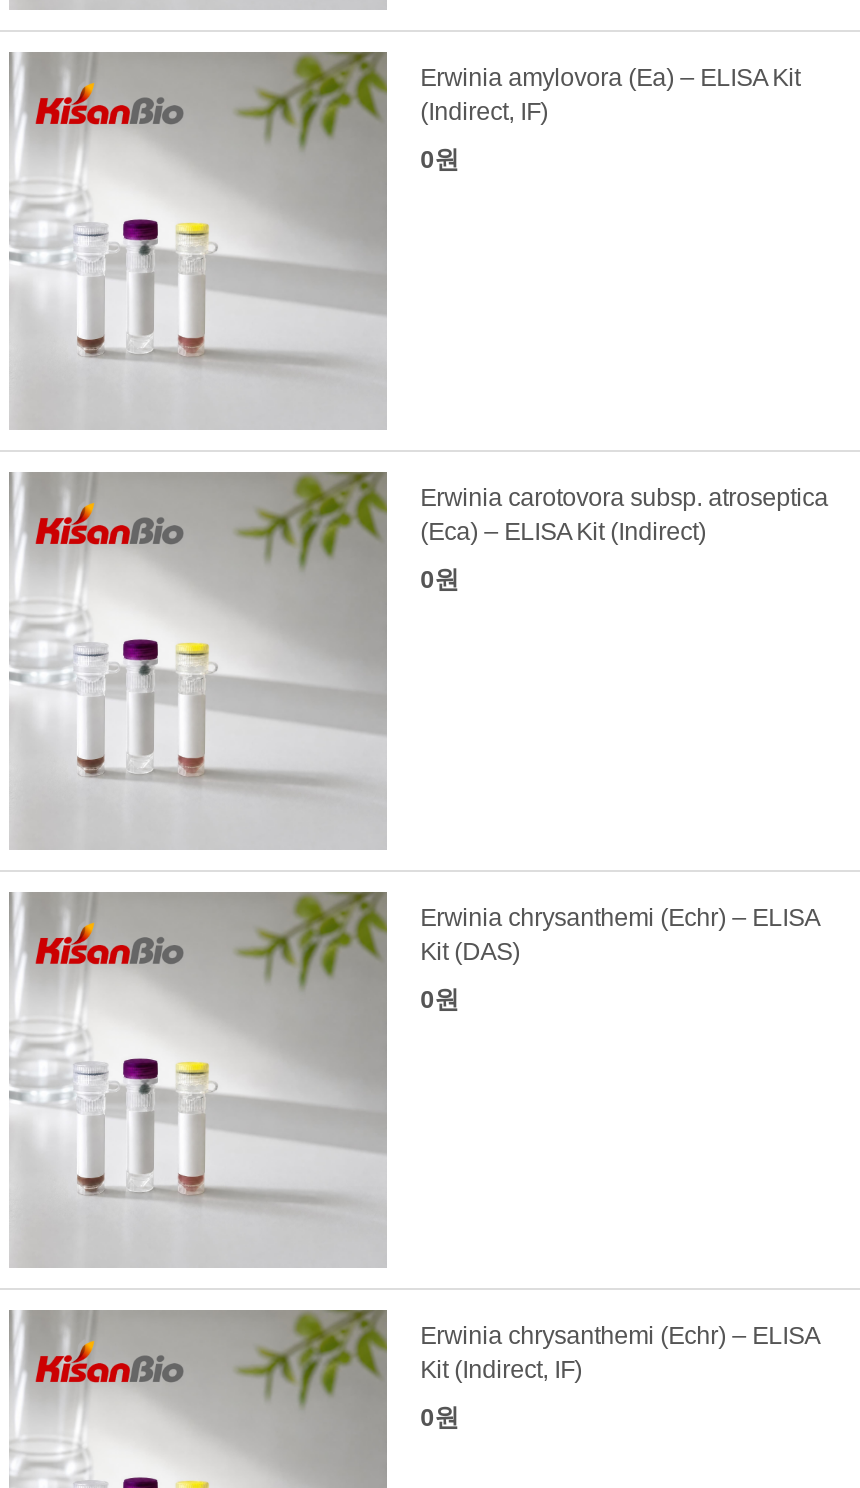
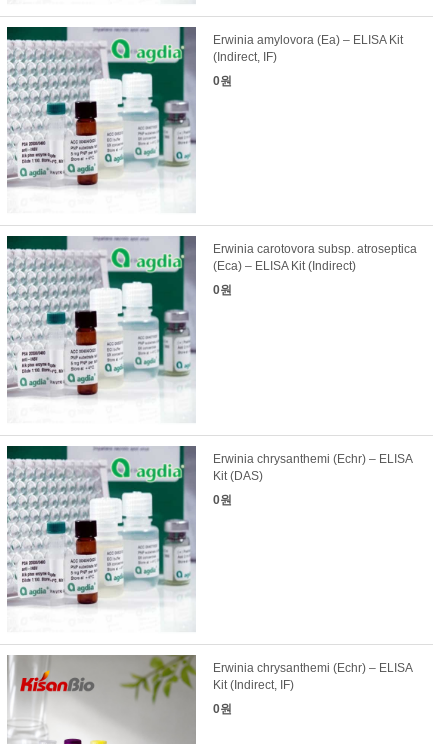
- [image]
+ [image]

- [image]
+ [image]

- [image]
+ [image]
